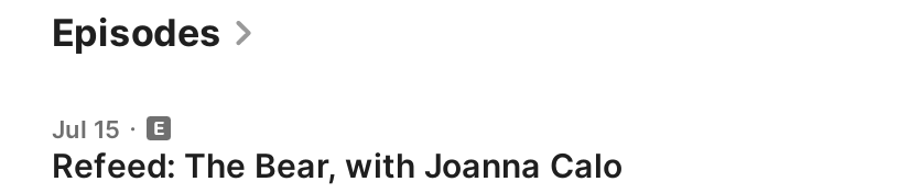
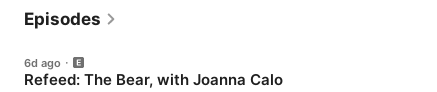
- Jul 15
+ 6d ago
